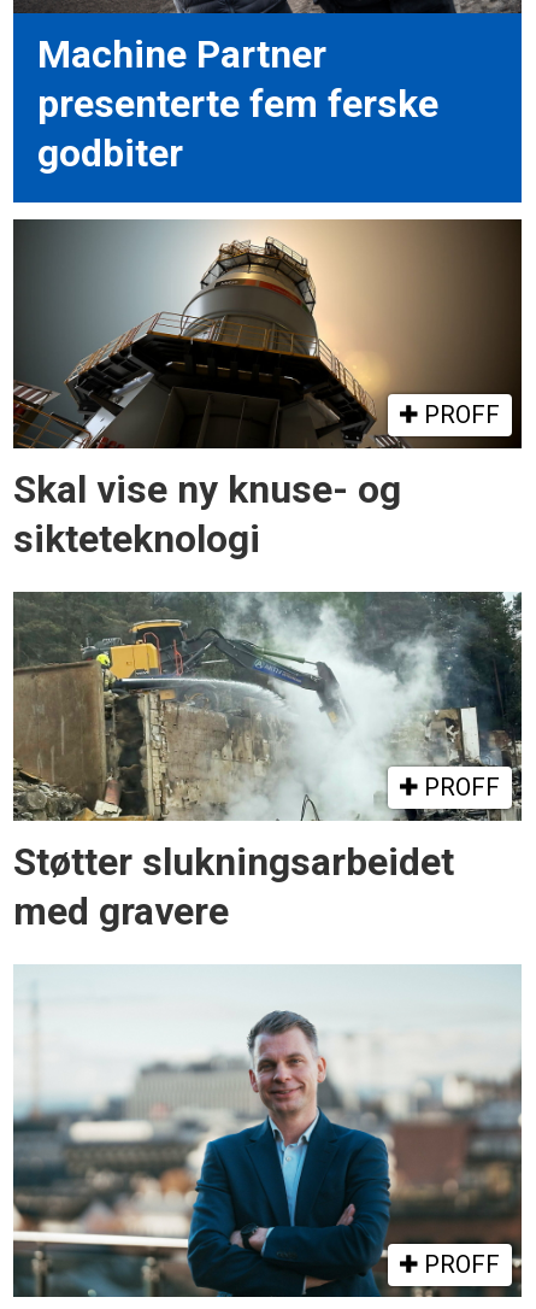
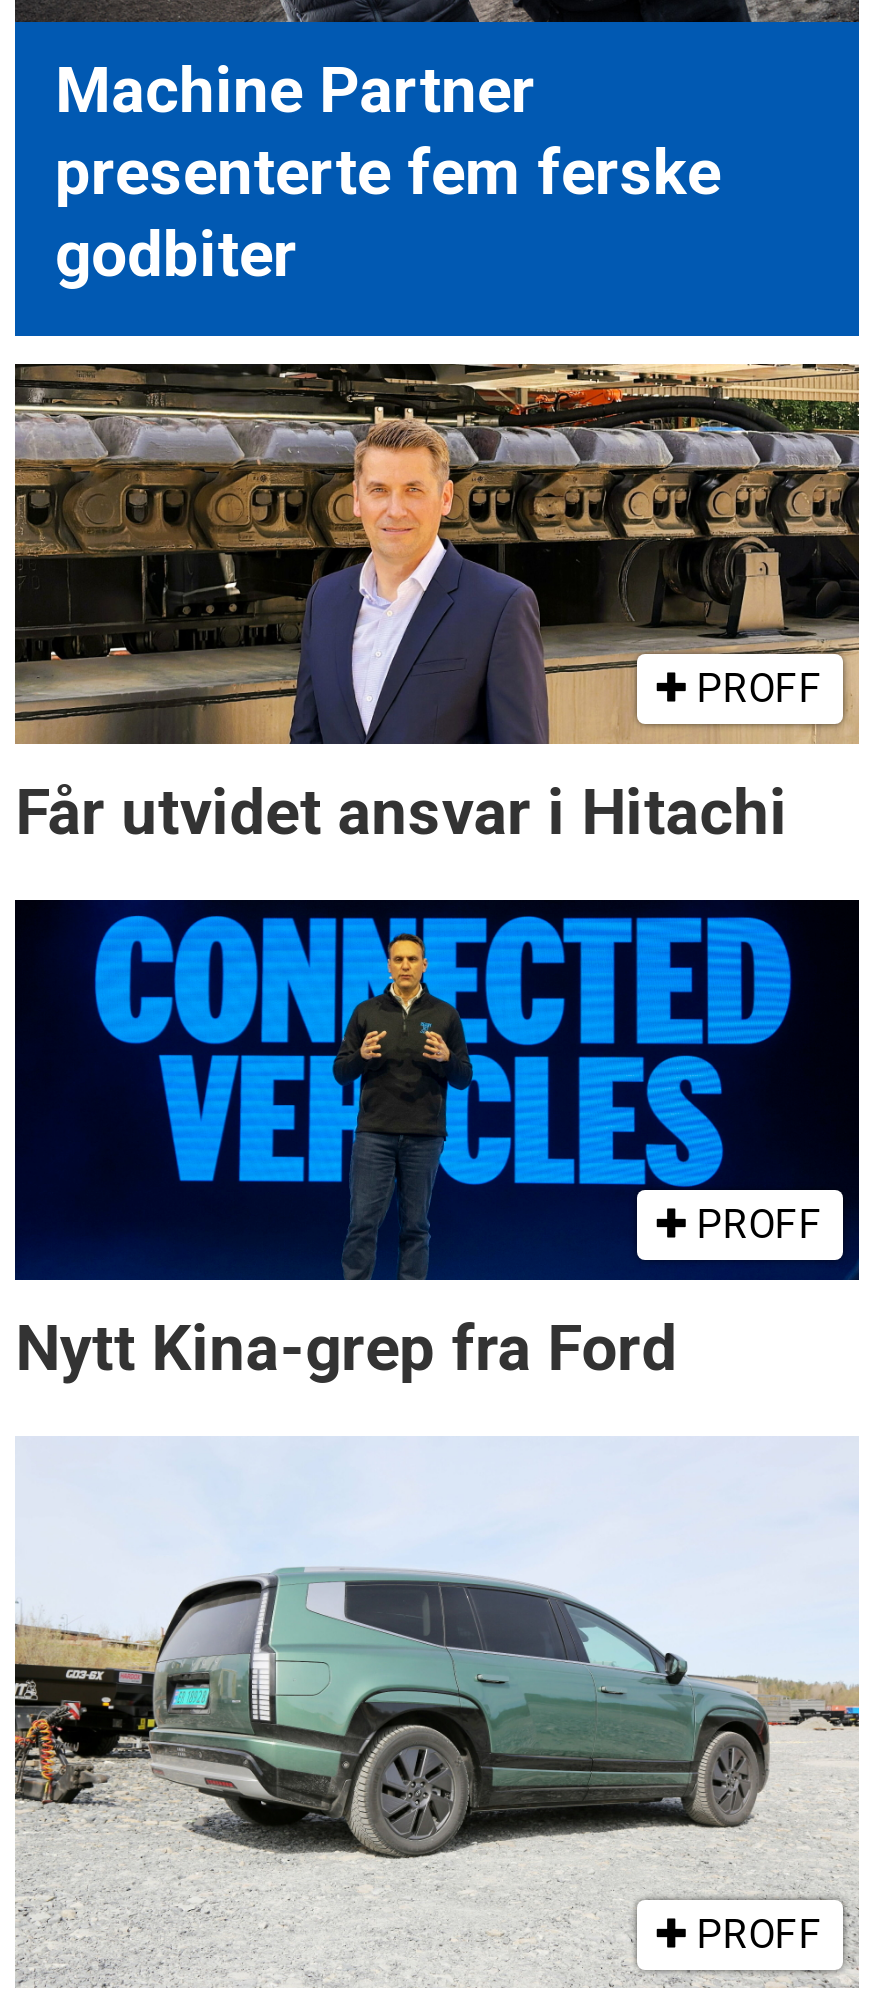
- [image]
- Skal vise ny knuse- og
- sikteteknologi
+ [image]
+ Får utvidet ansvar i Hitachi

- [image]
- Støtter slukningsarbeidet
- med gravere
+ [image]
+ Nytt Kina-grep fra Ford

- [image]
+ [image]
